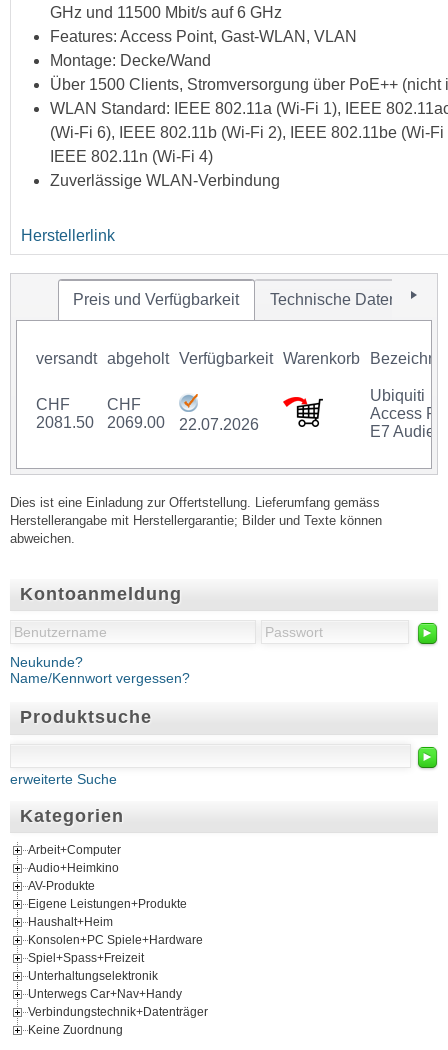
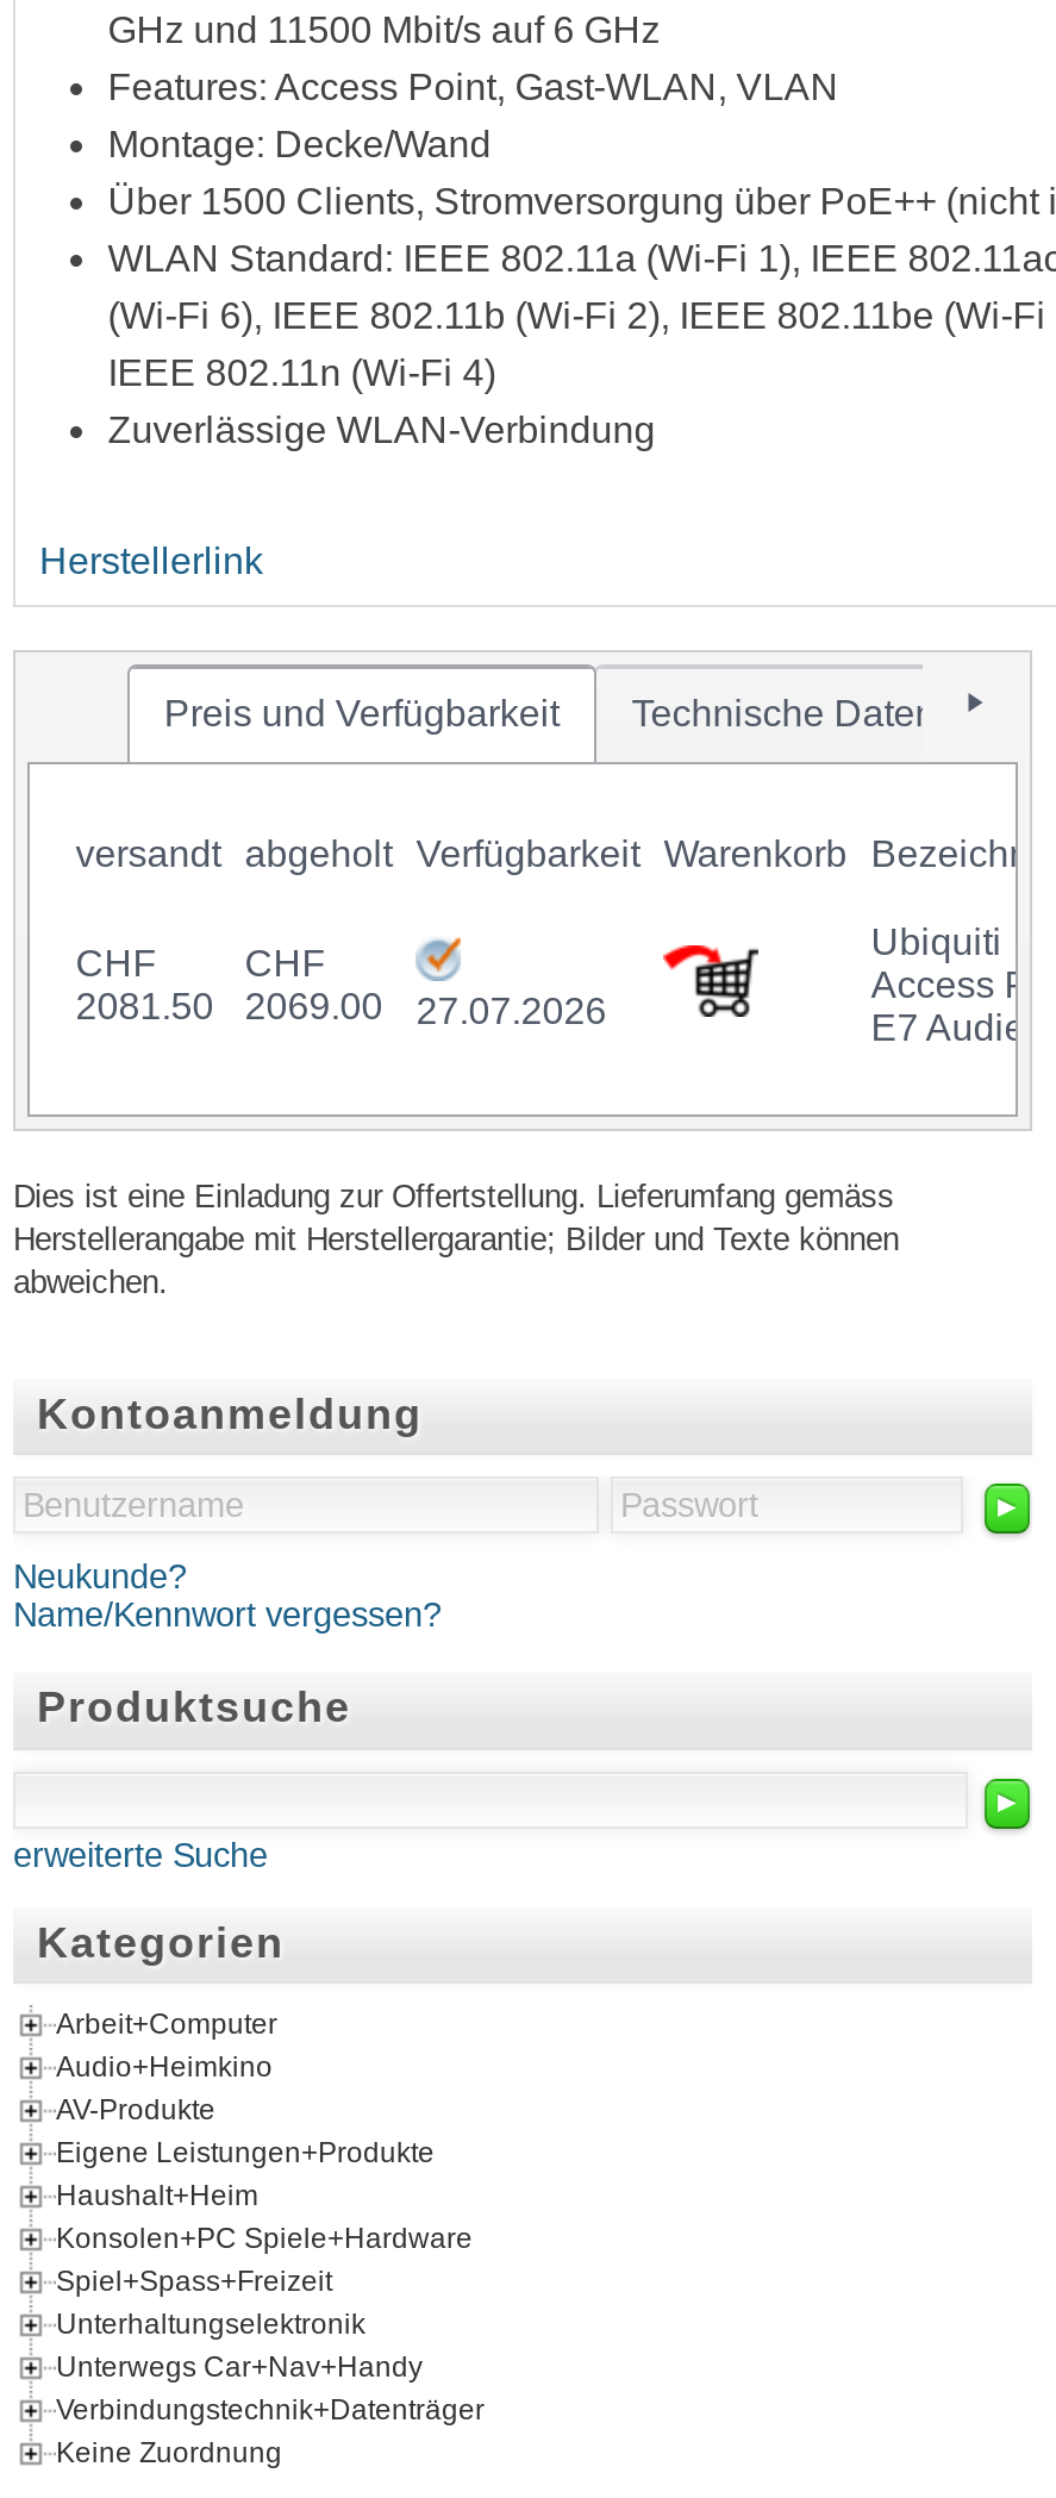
- 2081.50 2069.00 22.07.2026
+ 2081.50 2069.00 27.07.2026
